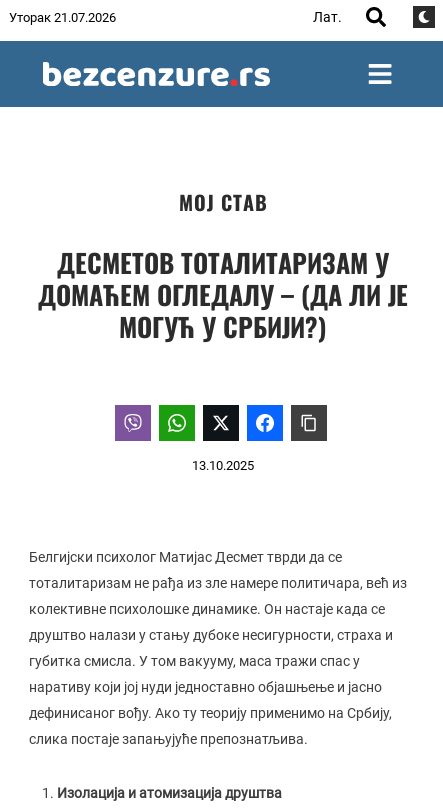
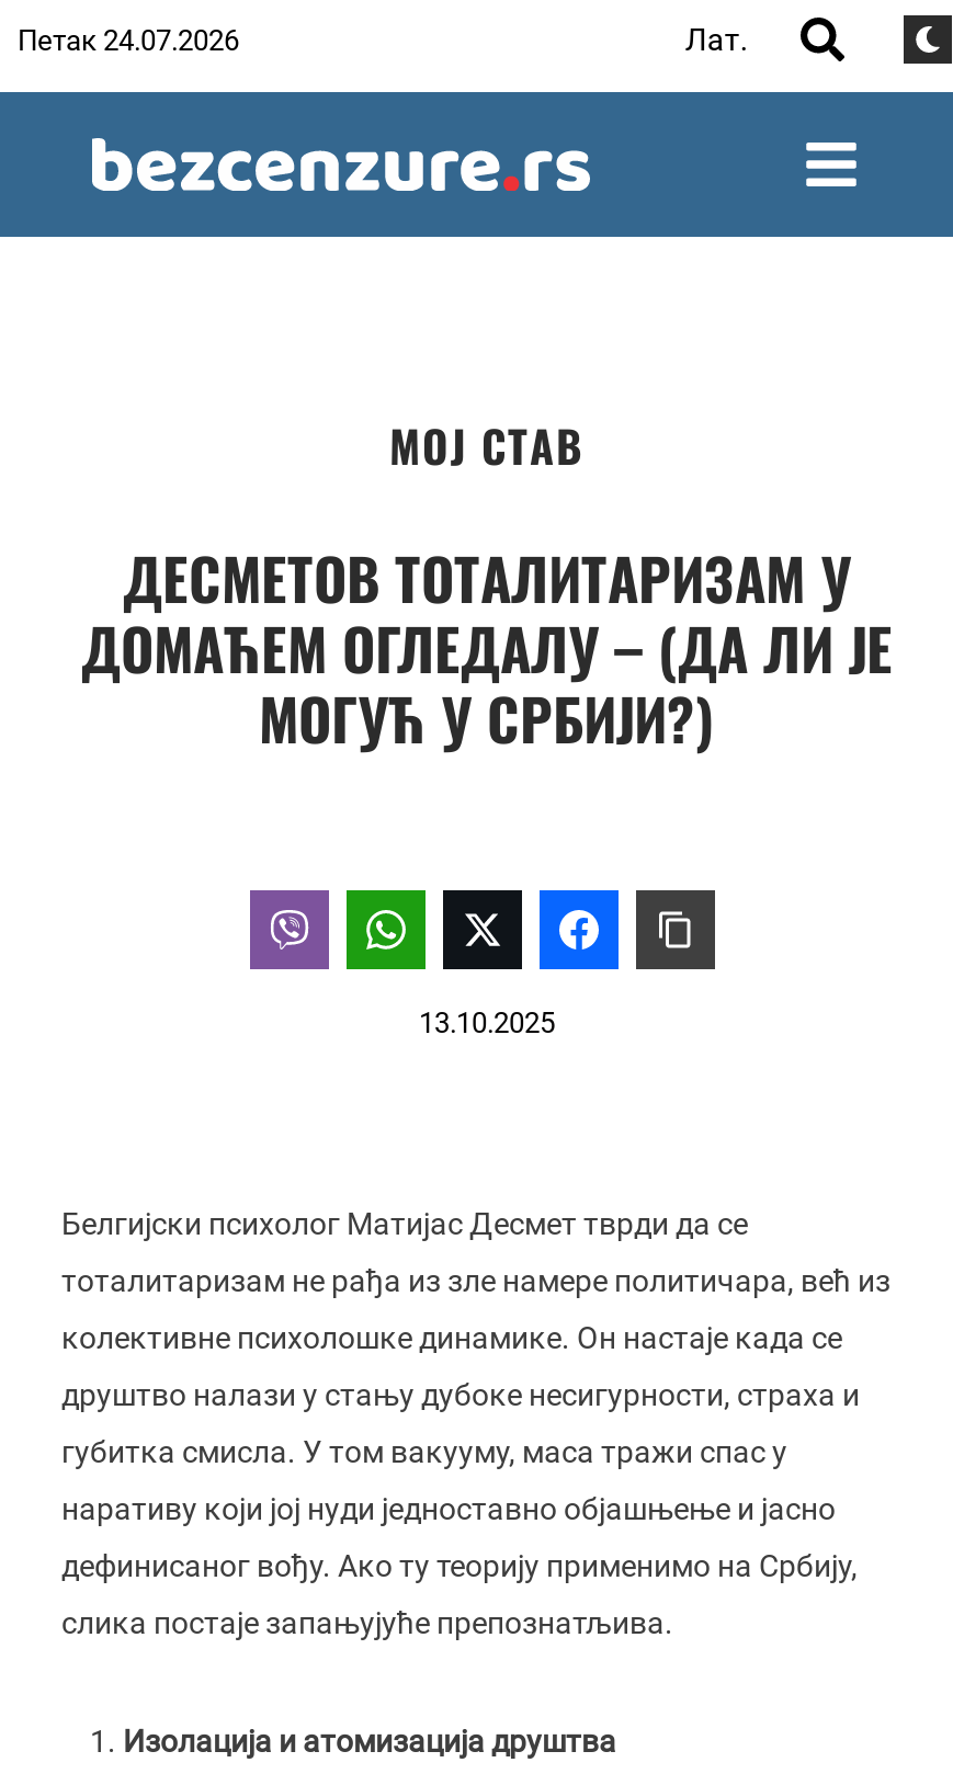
- Уторак 21.07.2026
+ Петак 24.07.2026
